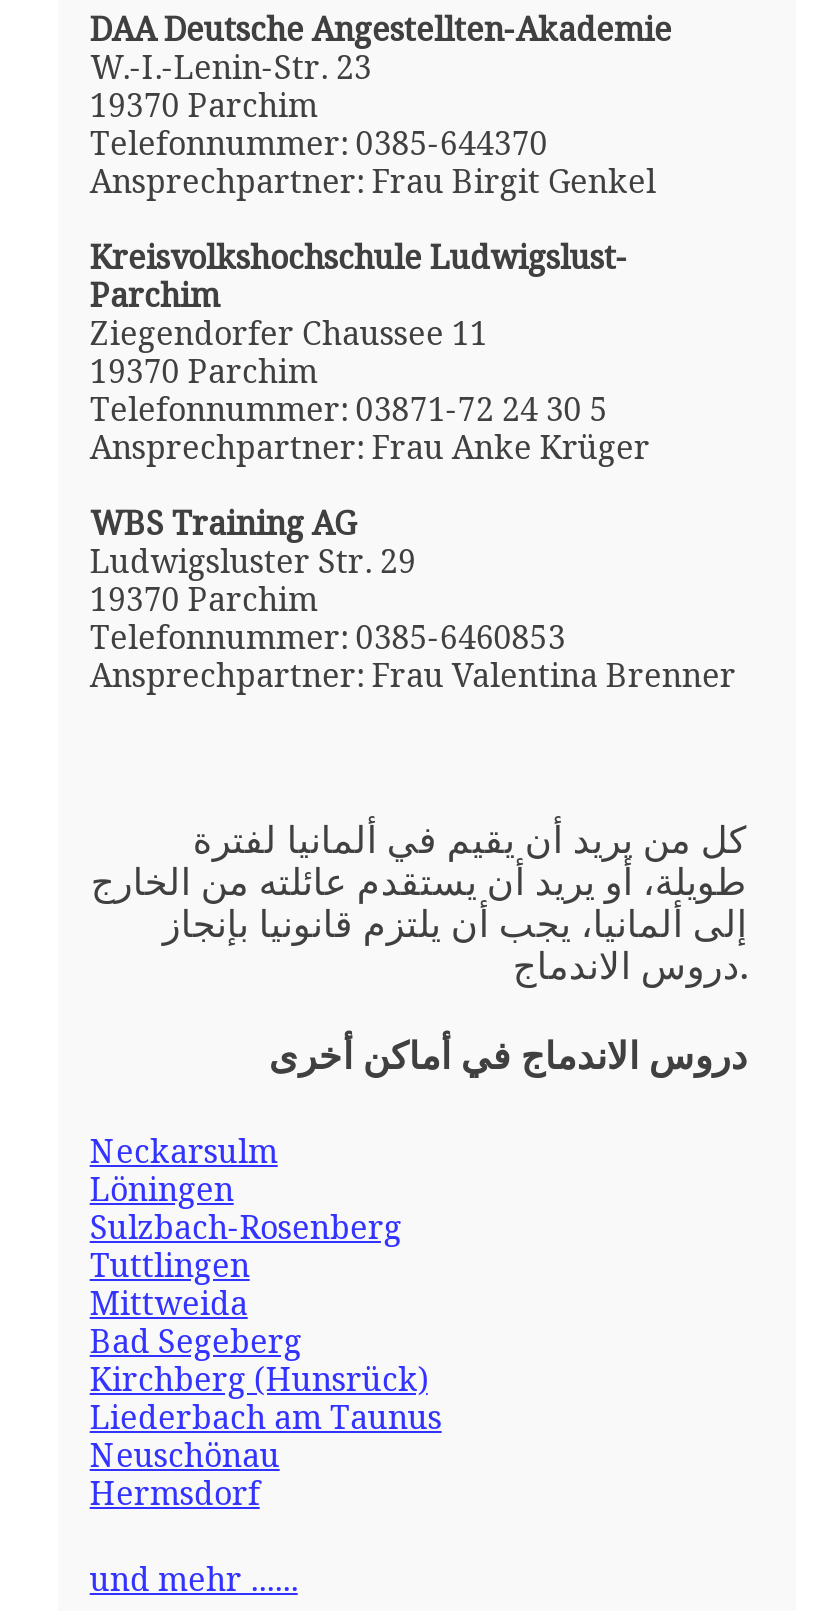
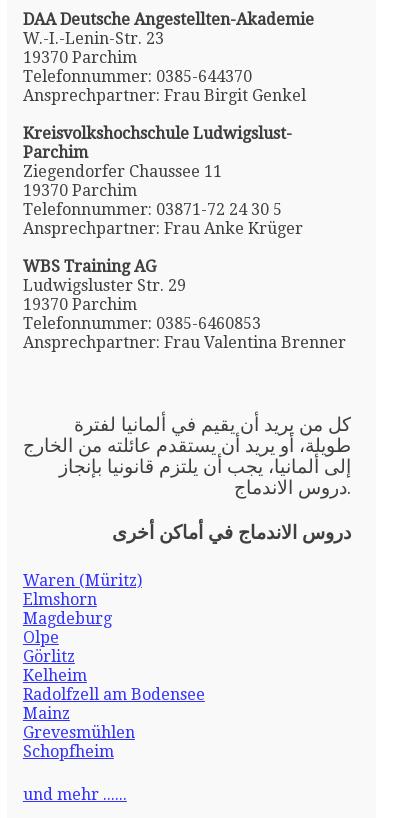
- Neckarsulm
- Löningen
- Sulzbach-Rosenberg
- Tuttlingen
- Mittweida
- Bad Segeberg
- Kirchberg (Hunsrück)
- Liederbach am Taunus
- Neuschönau
- Hermsdorf
+ Waren (Müritz)
+ Elmshorn
+ Magdeburg
+ Olpe
+ Görlitz
+ Kelheim
+ Radolfzell am Bodensee
+ Mainz
+ Grevesmühlen
+ Schopfheim
